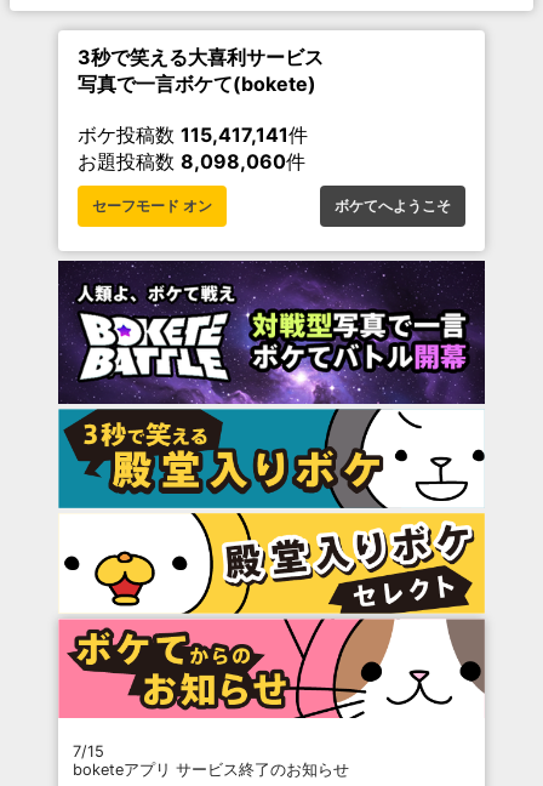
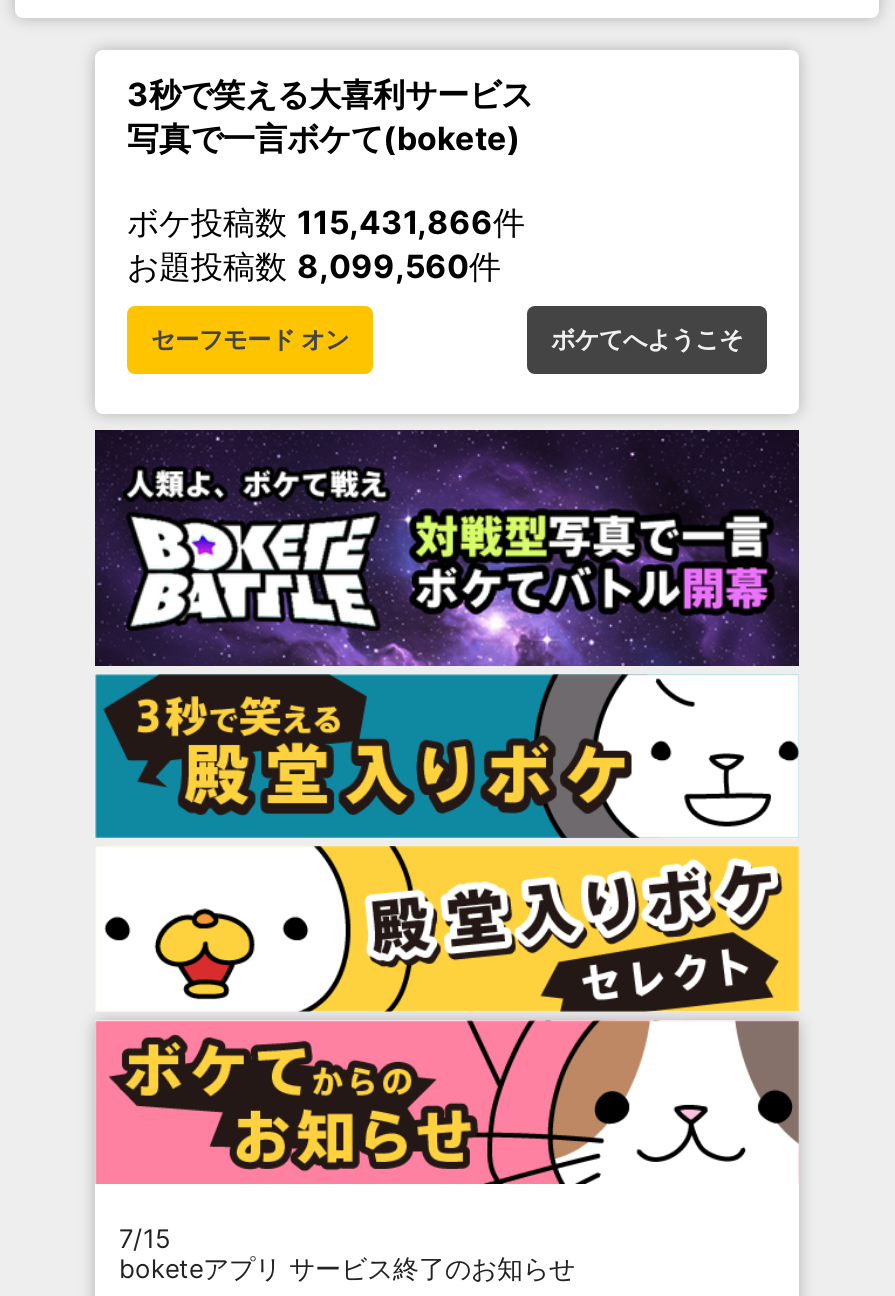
- ボケ投稿数115,417,141件
+ ボケ投稿数115,431,866件

- お題投稿数8,098,060件
+ お題投稿数8,099,560件
